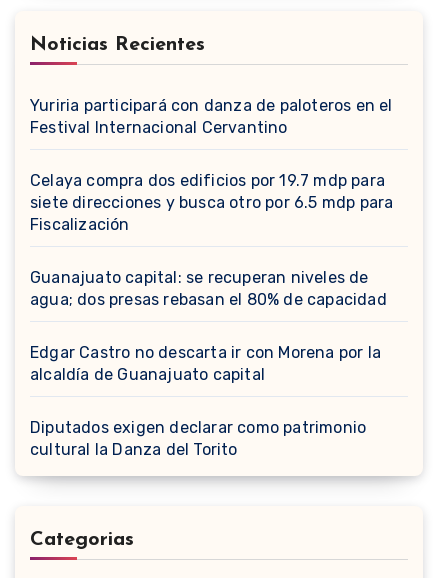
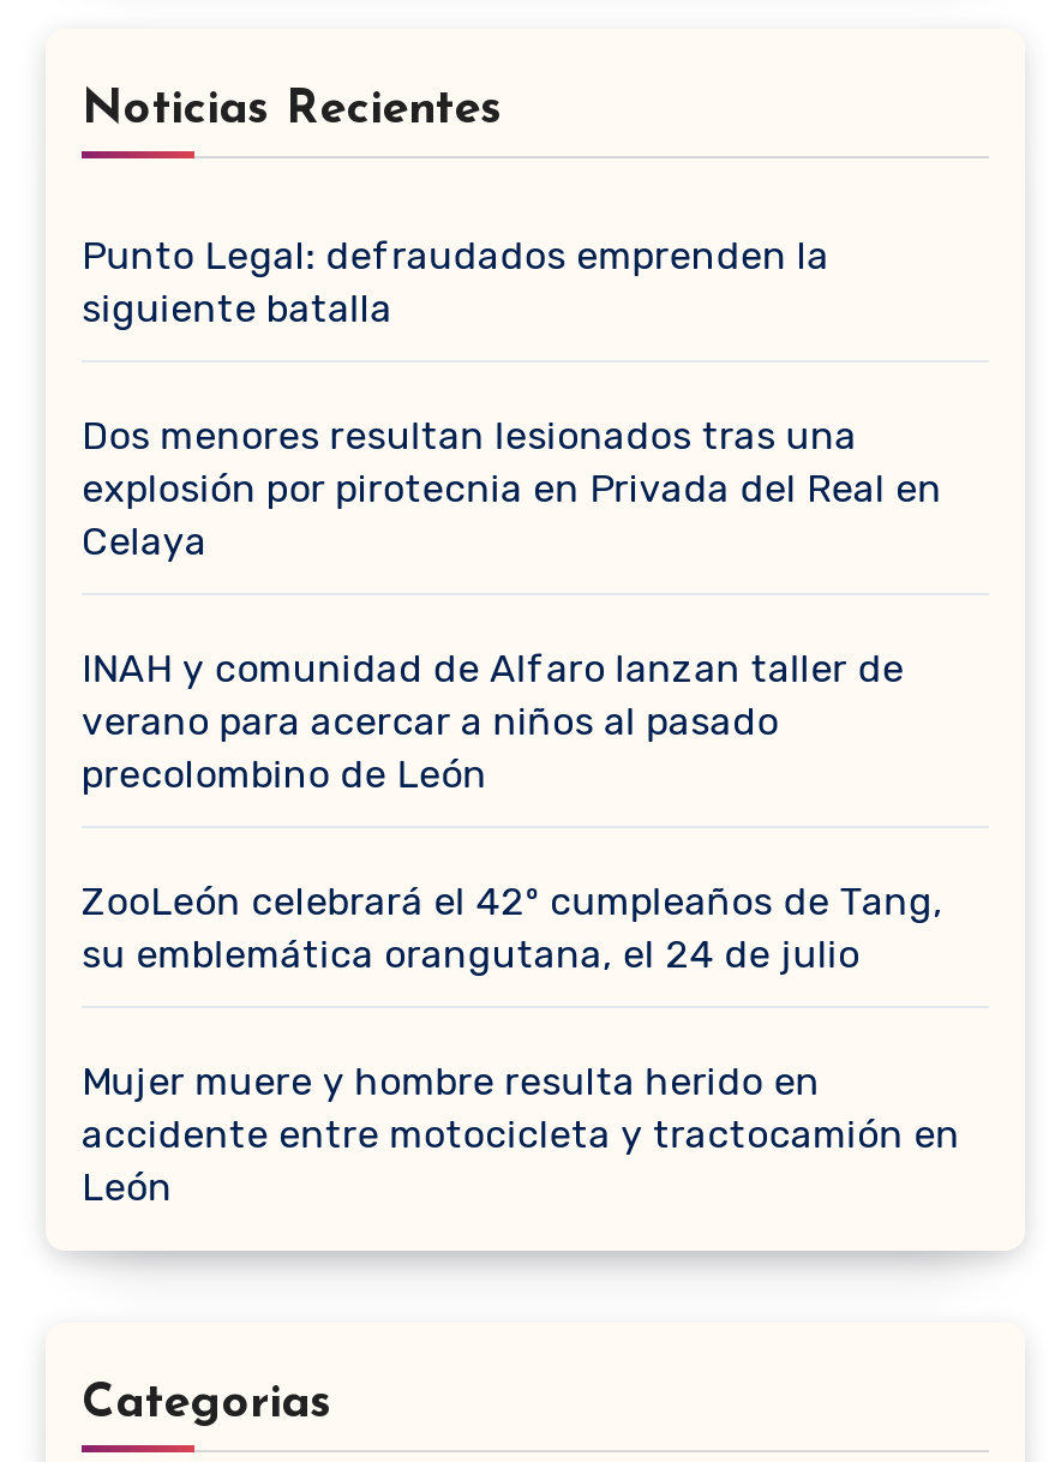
- Yuriria participará con danza de paloteros en el
- Festival Internacional Cervantino
+ Punto Legal: defraudados emprenden la
+ siguiente batalla

- Celaya compra dos edificios por 19.7 mdp para
- siete direcciones y busca otro por 6.5 mdp para
- Fiscalización
+ Dos menores resultan lesionados tras una
+ explosión por pirotecnia en Privada del Real en
+ Celaya

- Guanajuato capital: se recuperan niveles de
- agua; dos presas rebasan el 80% de capacidad
+ INAH y comunidad de Alfaro lanzan taller de
+ verano para acercar a niños al pasado
+ precolombino de León

- Edgar Castro no descarta ir con Morena por la
- alcaldía de Guanajuato capital
+ ZooLeón celebrará el 42º cumpleaños de Tang,
+ su emblemática orangutana, el 24 de julio

- Diputados exigen declarar como patrimonio
- cultural la Danza del Torito
+ Mujer muere y hombre resulta herido en
+ accidente entre motocicleta y tractocamión en
+ León
